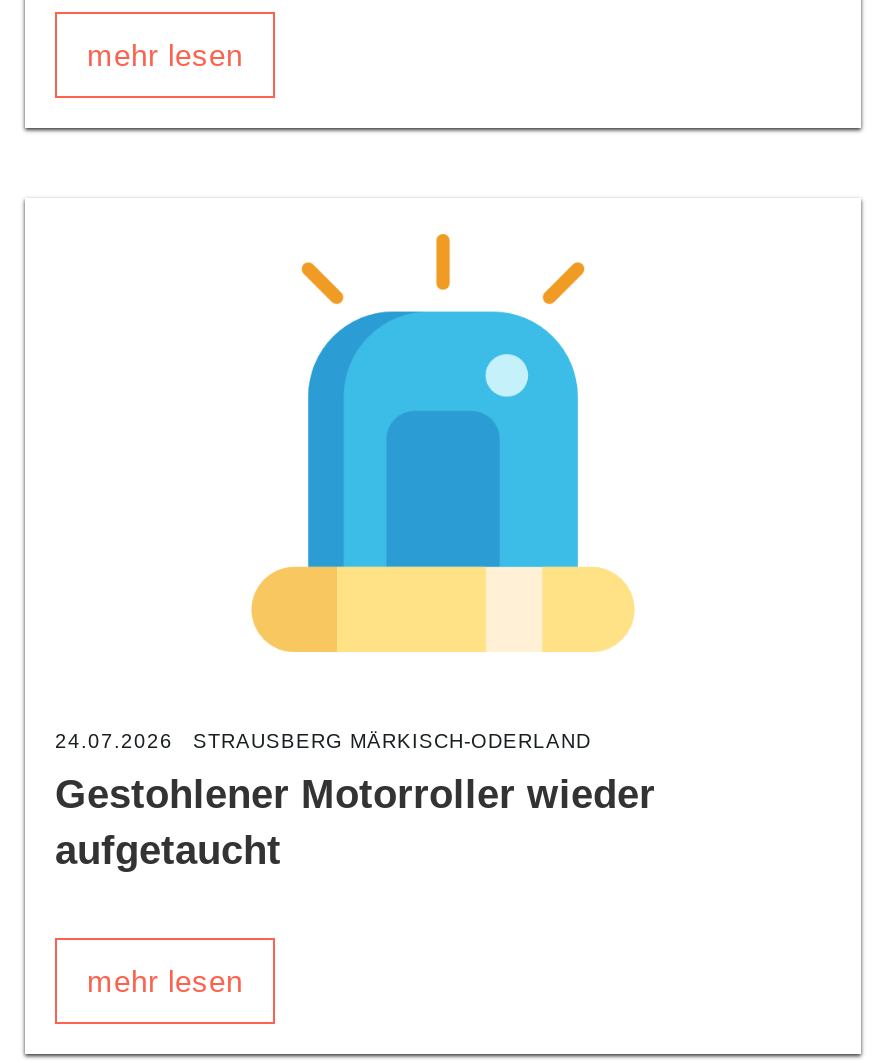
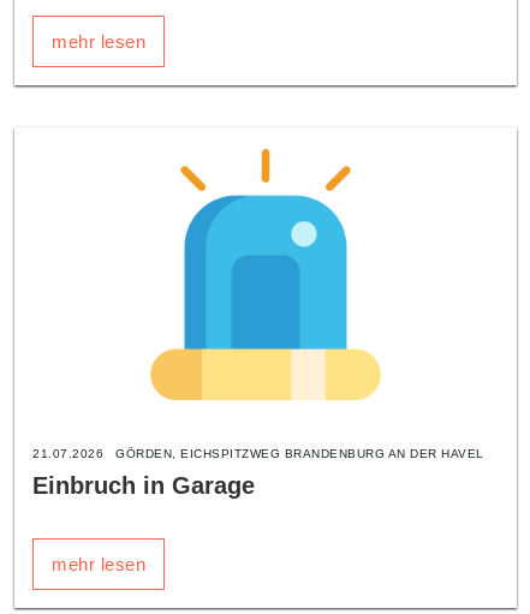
- 24.07.2026
- STRAUSBERG MÄRKISCH-ODERLAND
+ 21.07.2026
+ GÖRDEN, EICHSPITZWEG BRANDENBURG AN DER HAVEL

- Gestohlener Motorroller wieder
- aufgetaucht
+ Einbruch in Garage
